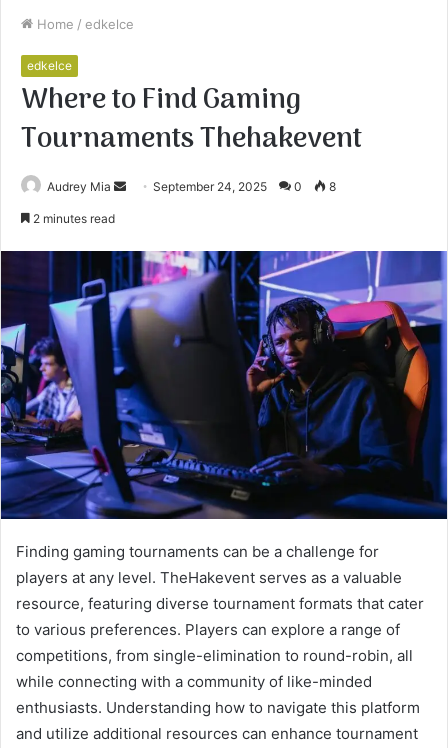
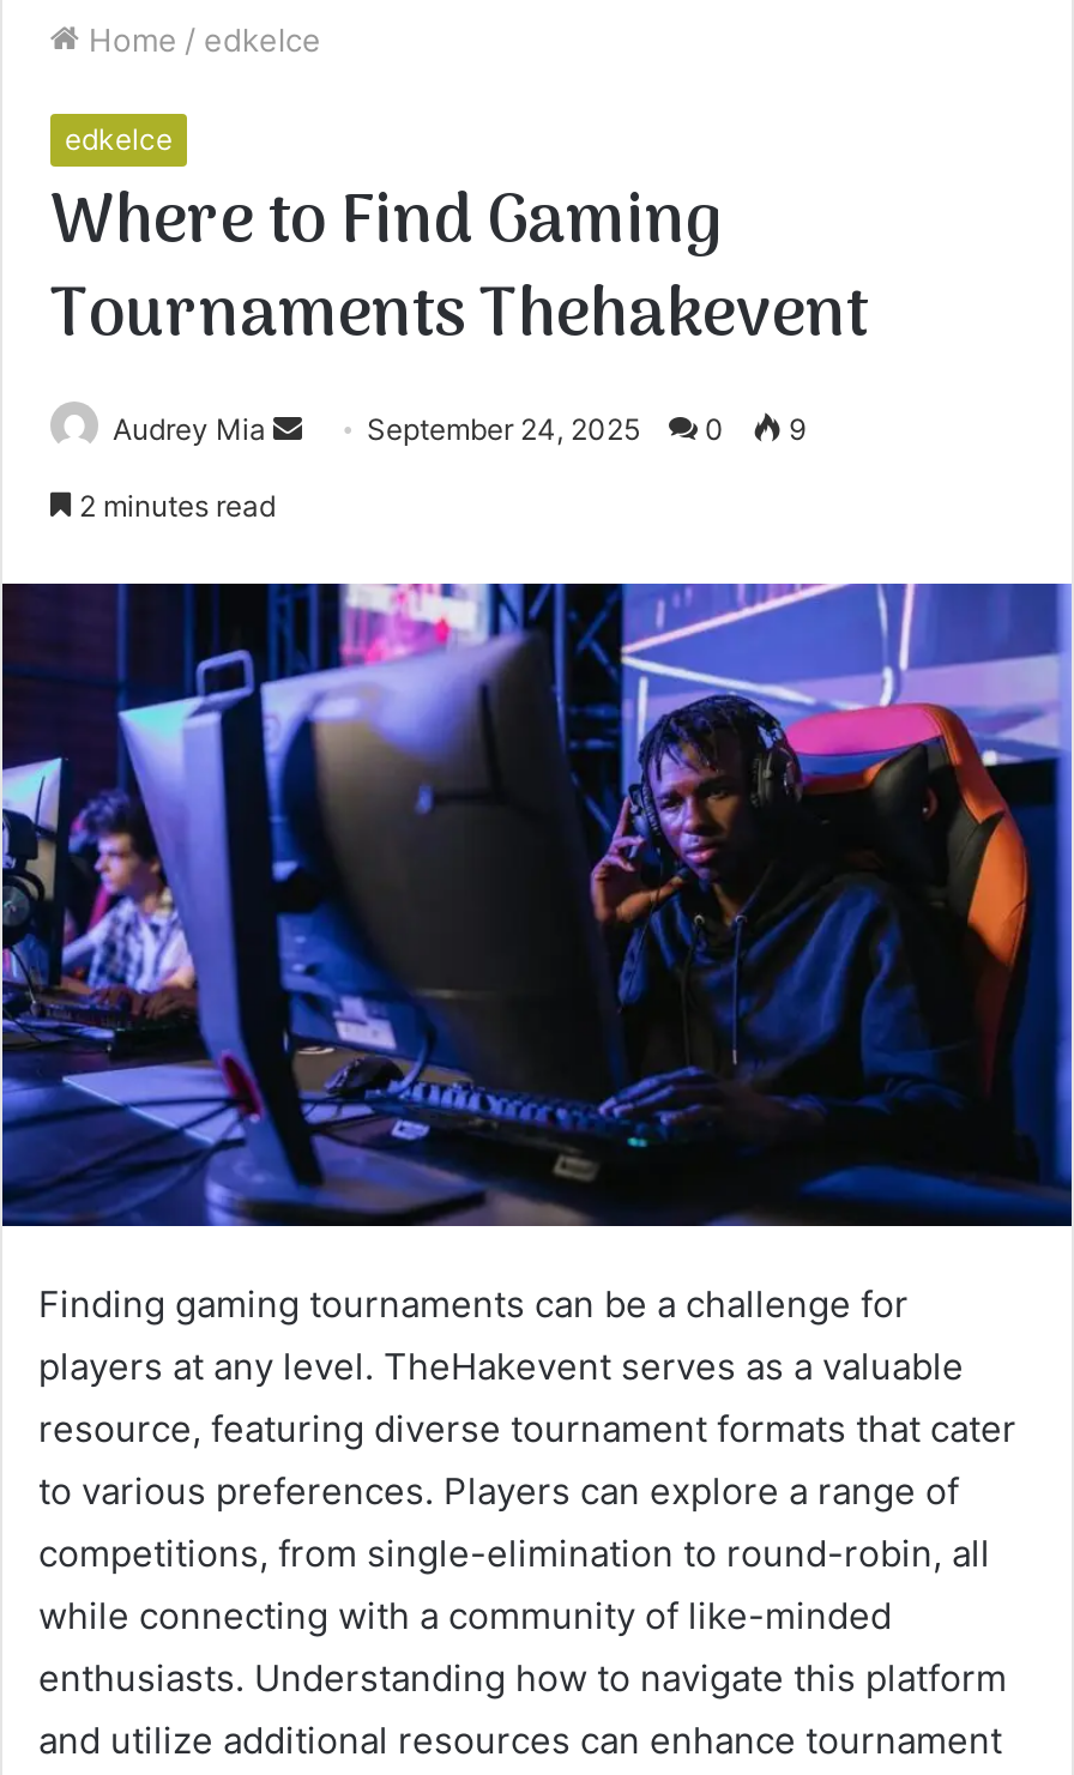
- 8
+ 9
